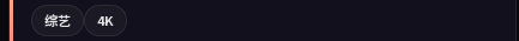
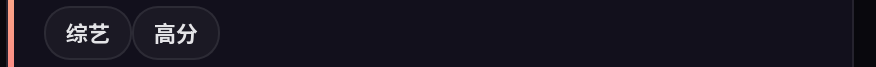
- 4K
+ 高分
